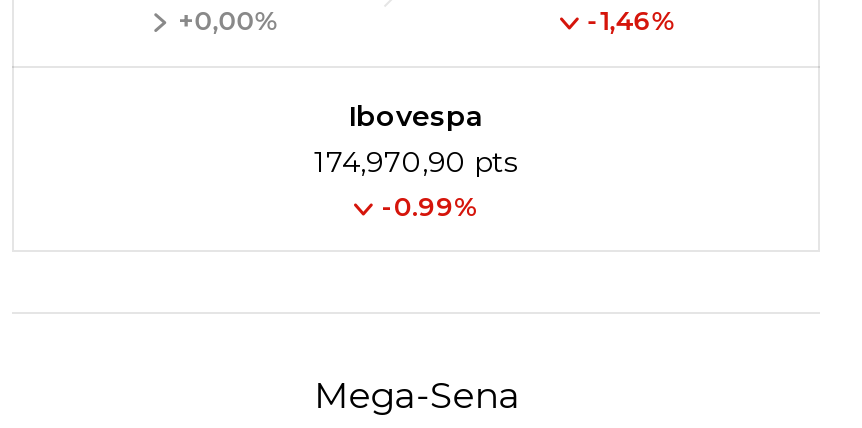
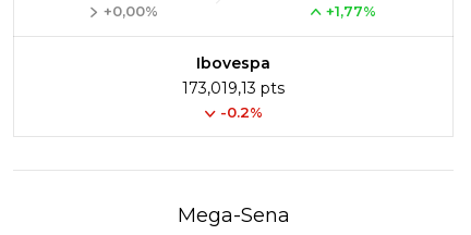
- -1,46%
+ +1,77%

- 174,970,90 pts
+ 173,019,13 pts

- -0.99%
+ -0.2%
